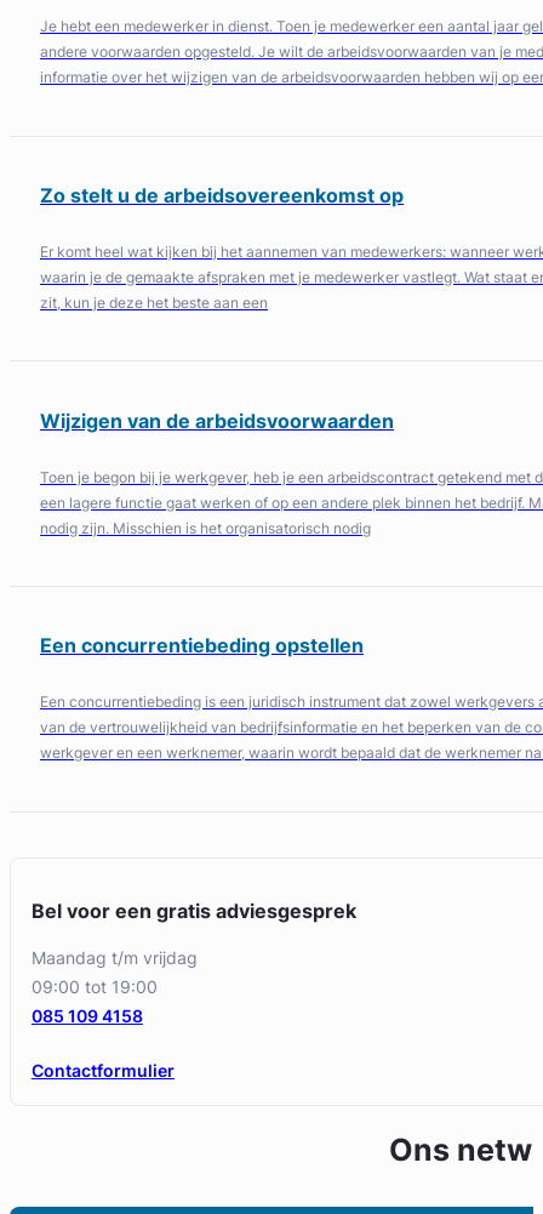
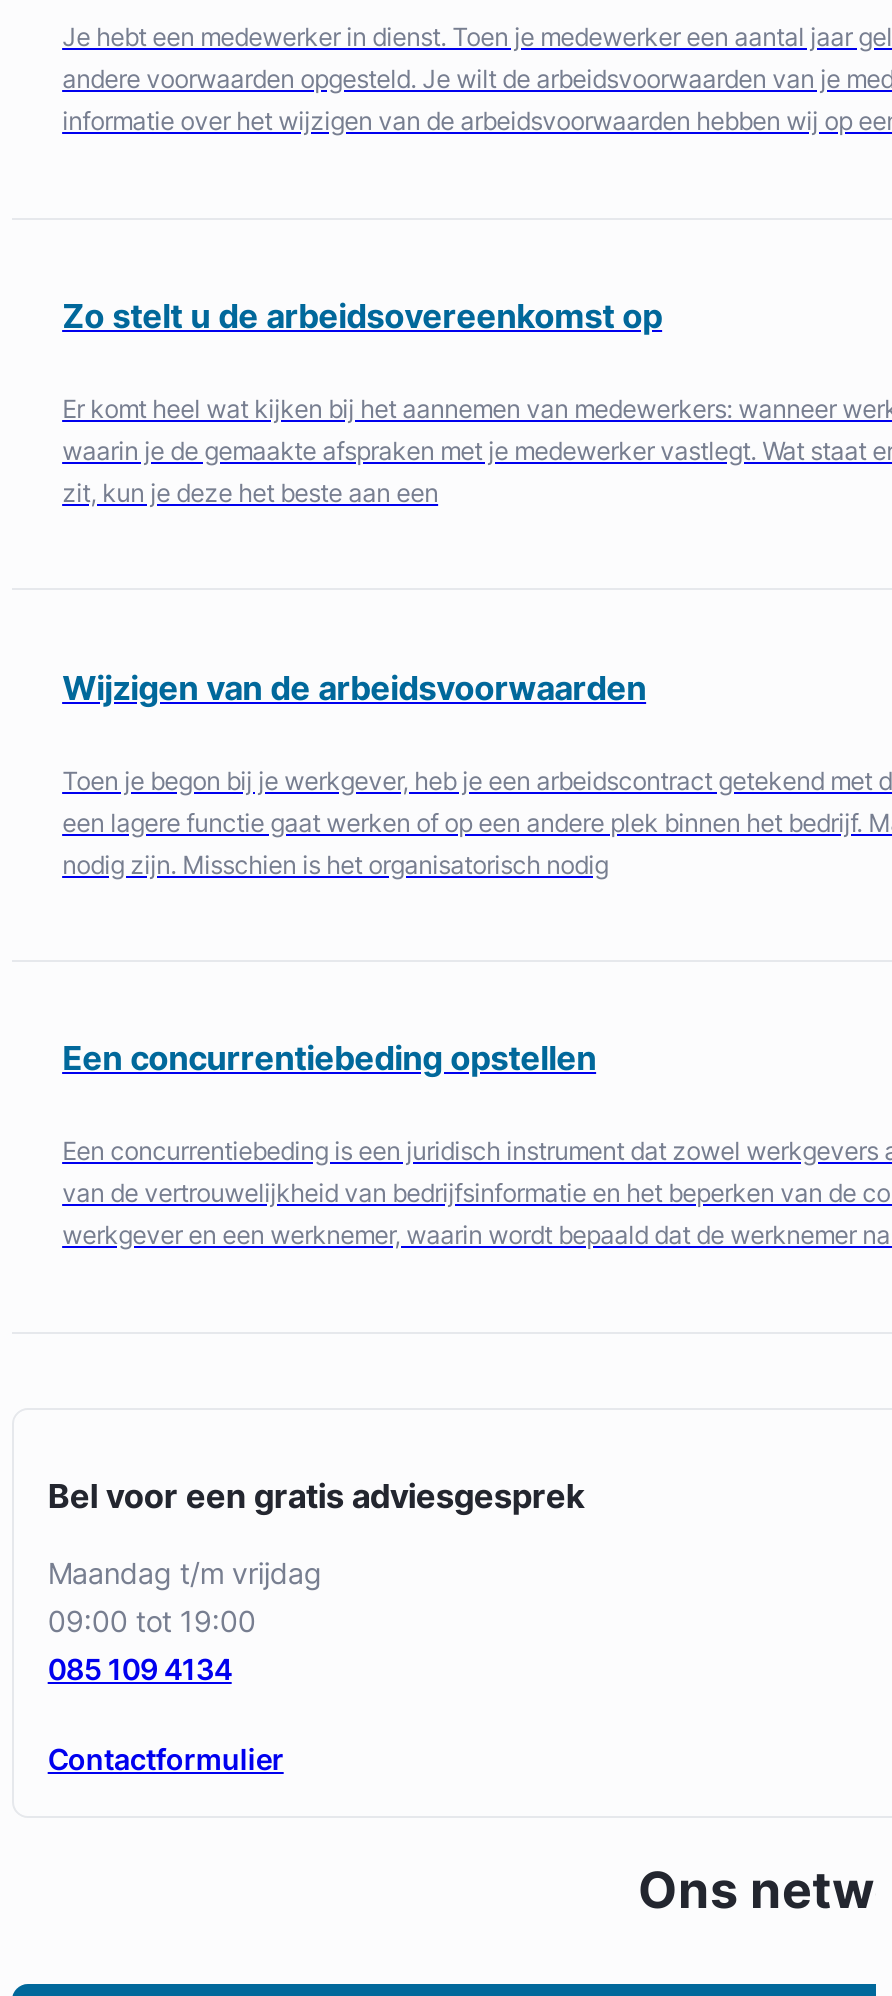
- 085 109 4158
+ 085 109 4134
